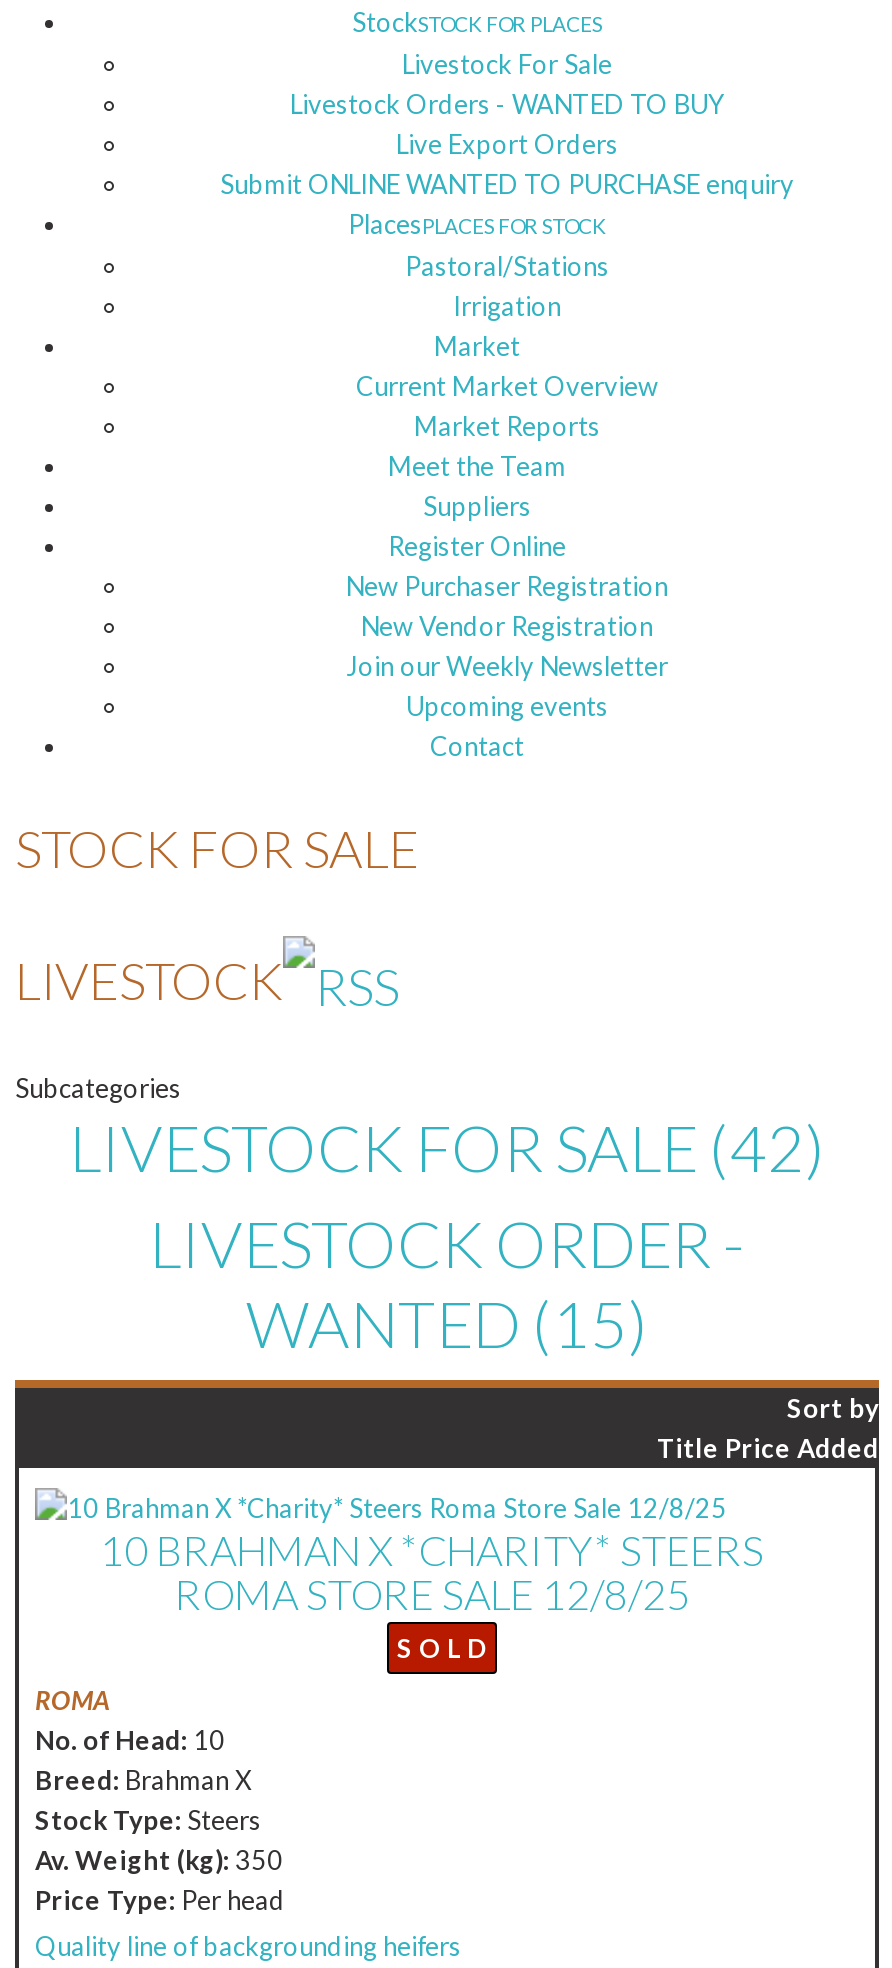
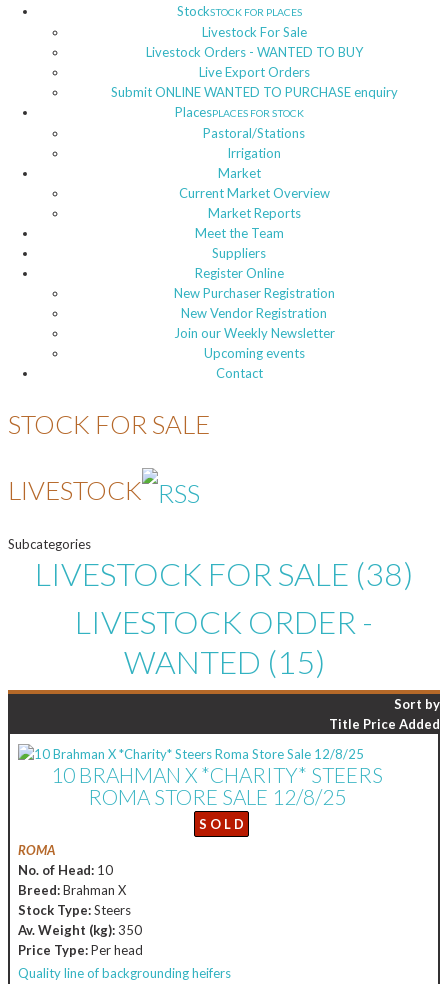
- LIVESTOCK FOR SALE (42)
+ LIVESTOCK FOR SALE (38)
